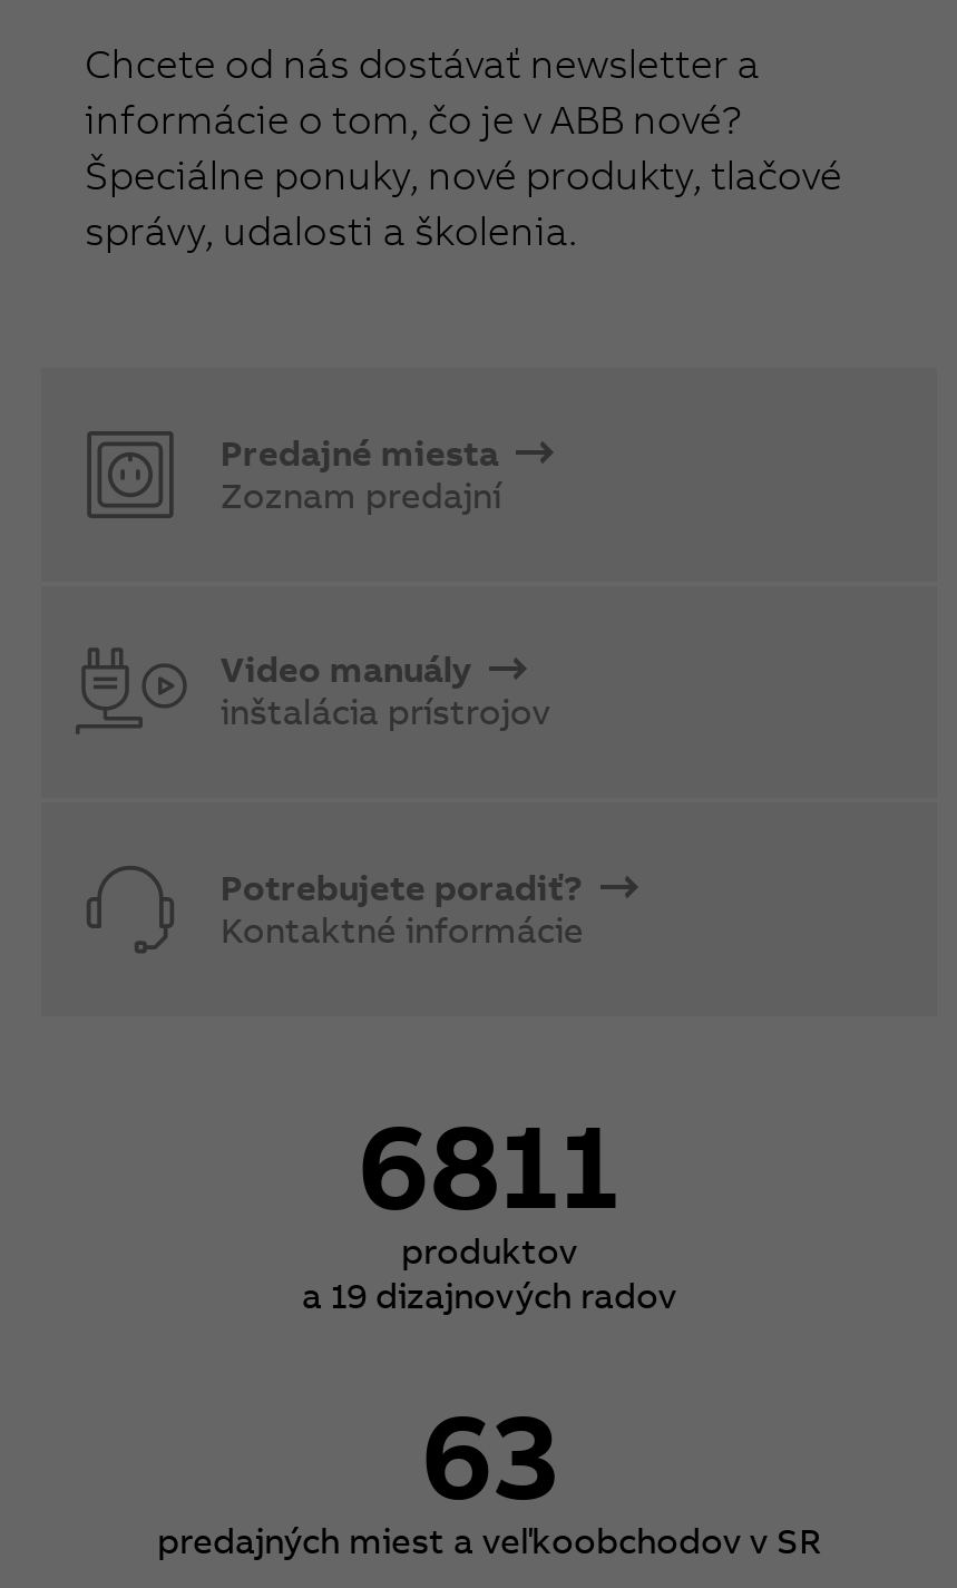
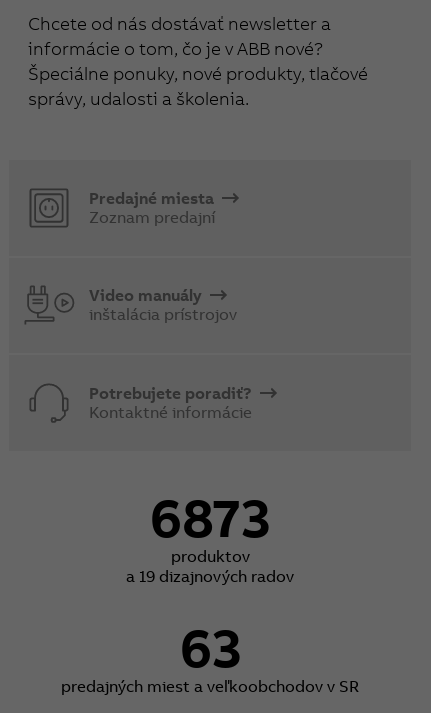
- 6811
+ 6873
